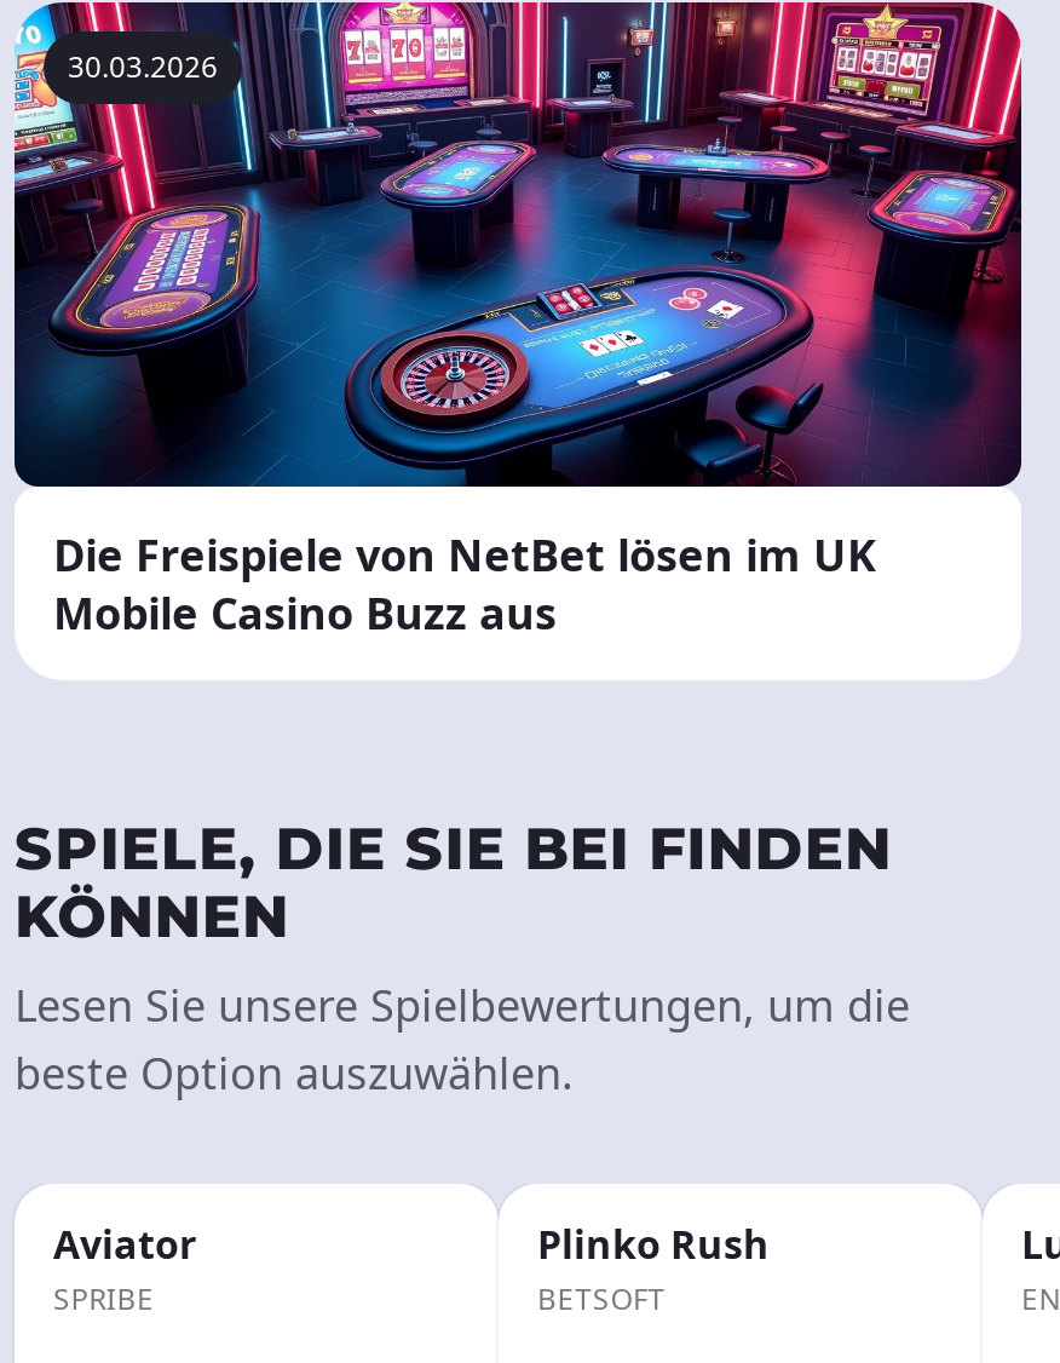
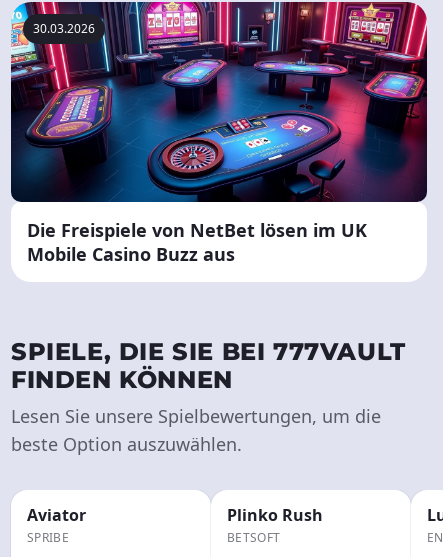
- SPIELE, DIE SIE BEI FINDEN
- KÖNNEN
+ SPIELE, DIE SIE BEI 777VAULT
+ FINDEN KÖNNEN
